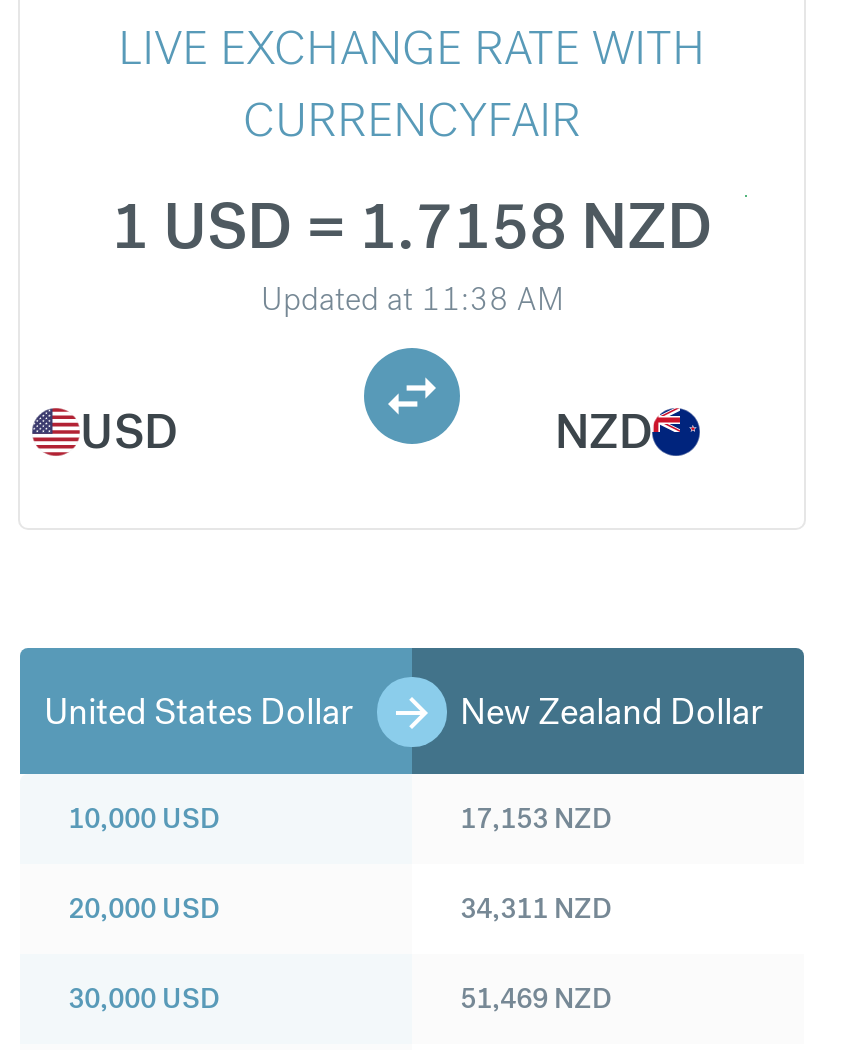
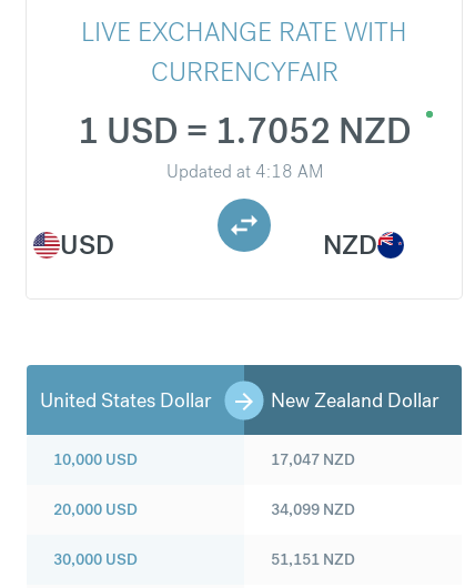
- 1 USD = 1.7158 NZD
+ 1 USD = 1.7052 NZD

- Updated at 11:38 AM
+ Updated at 4:18 AM

- 17,153 NZD
+ 17,047 NZD

- 34,311 NZD
+ 34,099 NZD

- 51,469 NZD
+ 51,151 NZD
